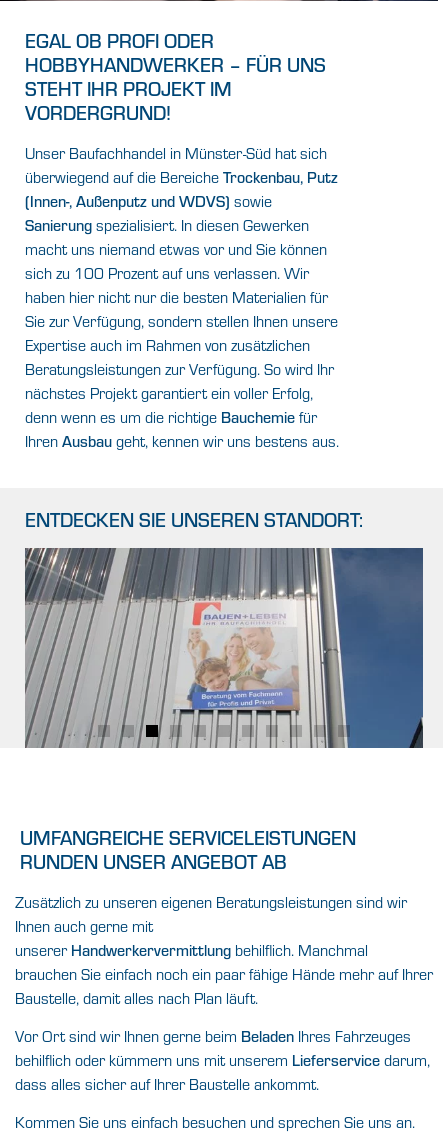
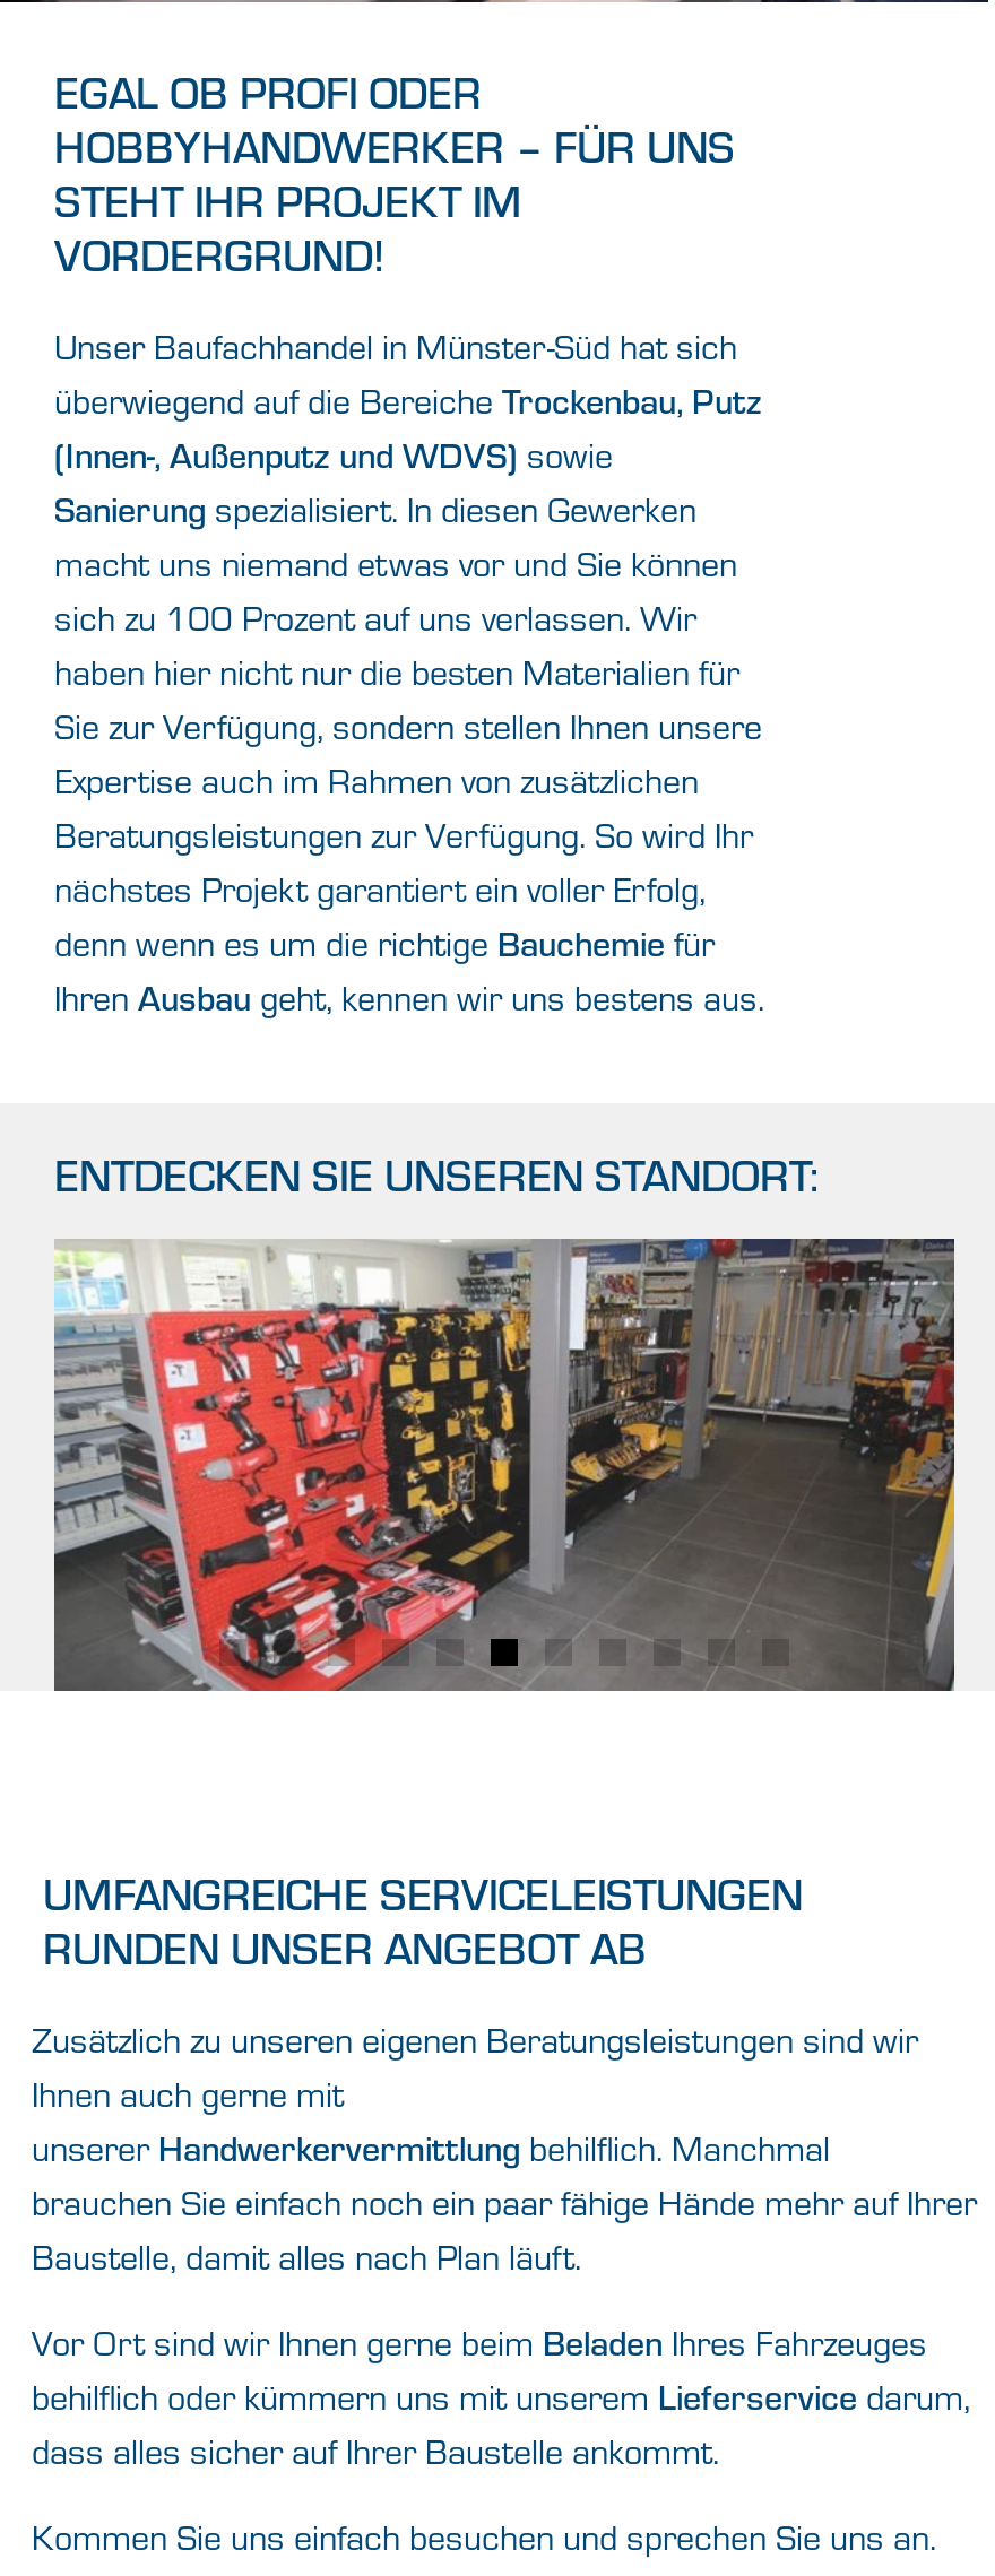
- [image]
+ [image]
